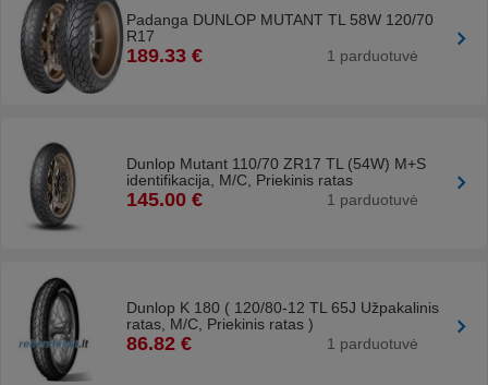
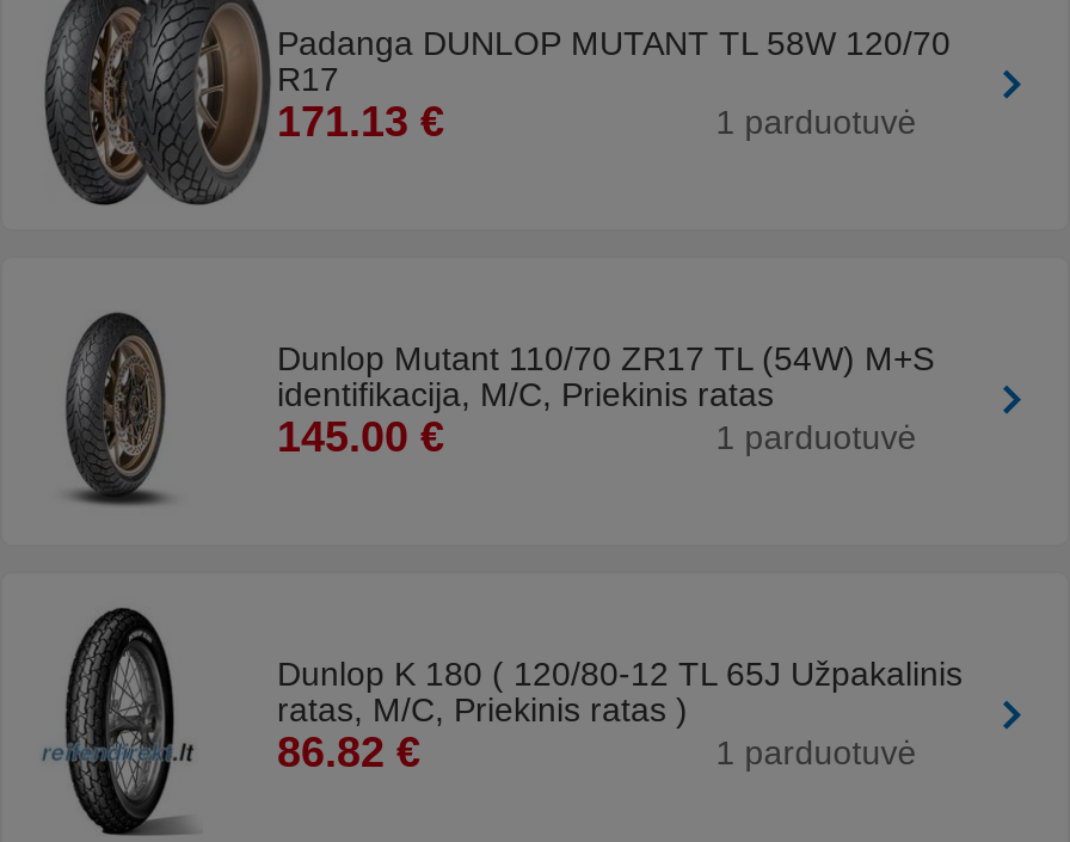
- 189.33 €
+ 171.13 €
